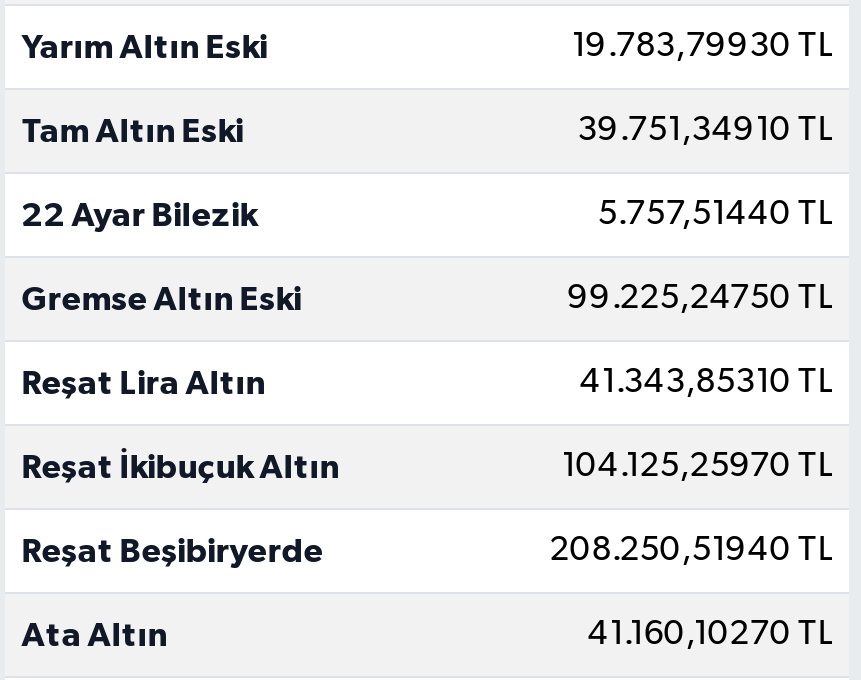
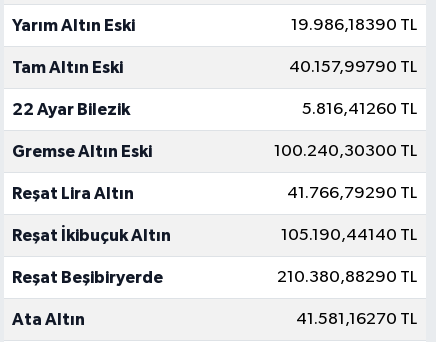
- 19.783,79930 TL
+ 19.986,18390 TL

- 39.751,34910 TL
+ 40.157,99790 TL

- 5.757,51440 TL
+ 5.816,41260 TL

- 99.225,24750 TL
+ 100.240,30300 TL

- 41.343,85310 TL
+ 41.766,79290 TL

- 104.125,25970 TL
+ 105.190,44140 TL

- 208.250,51940 TL
+ 210.380,88290 TL

- 41.160,10270 TL
+ 41.581,16270 TL
